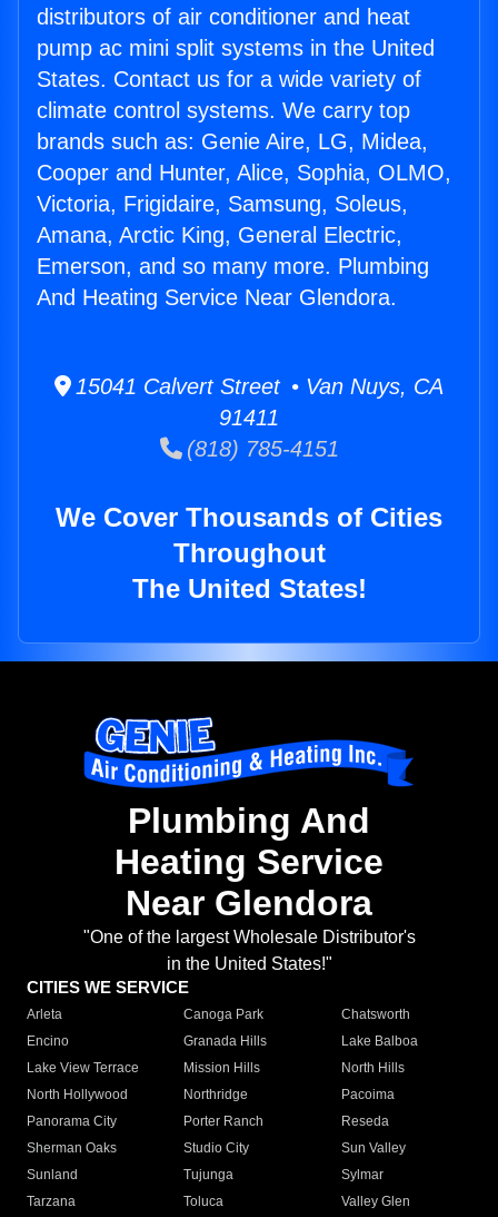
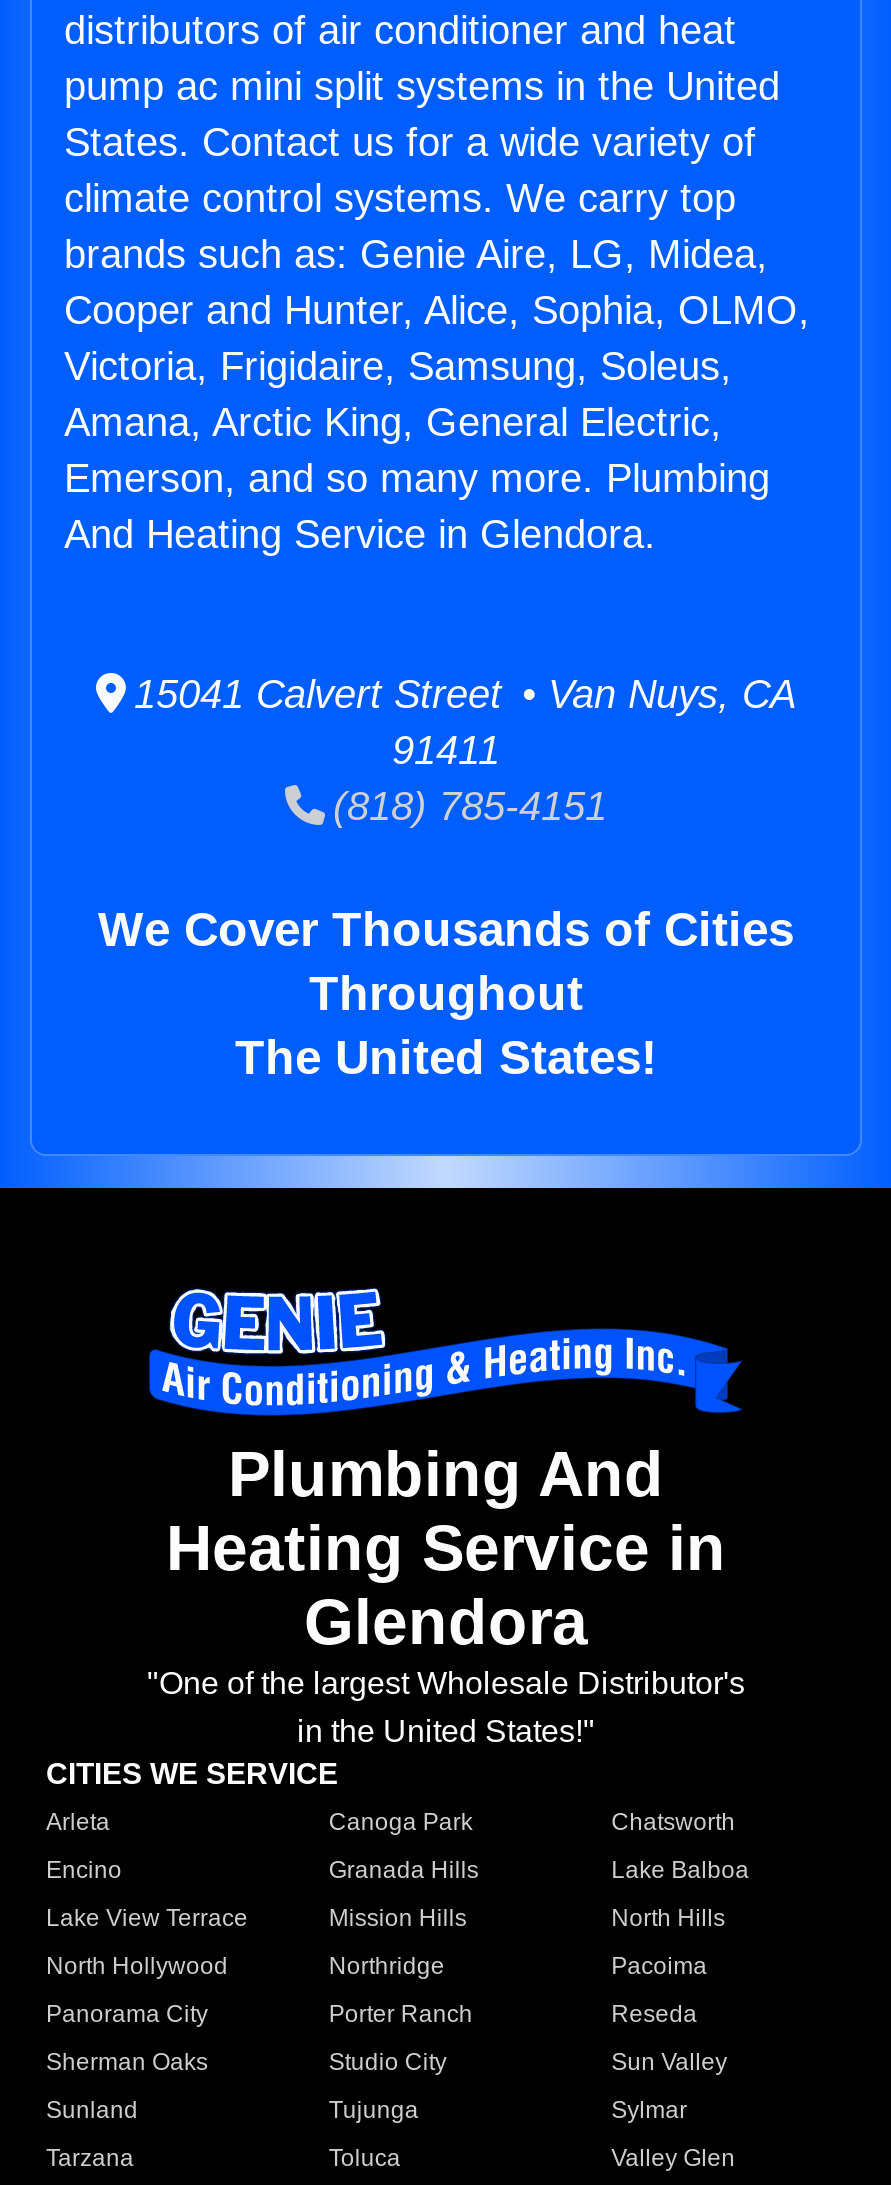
- And Heating Service Near Glendora.
+ And Heating Service in Glendora.

- Heating Service
- Near Glendora
+ Heating Service in
+ Glendora
